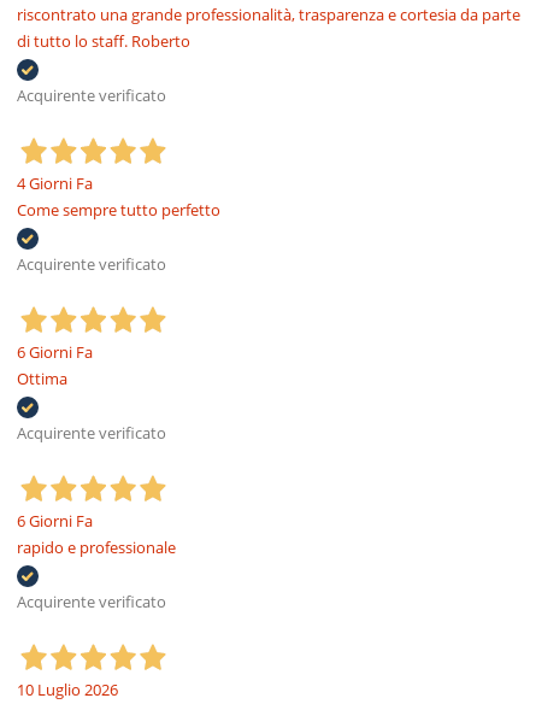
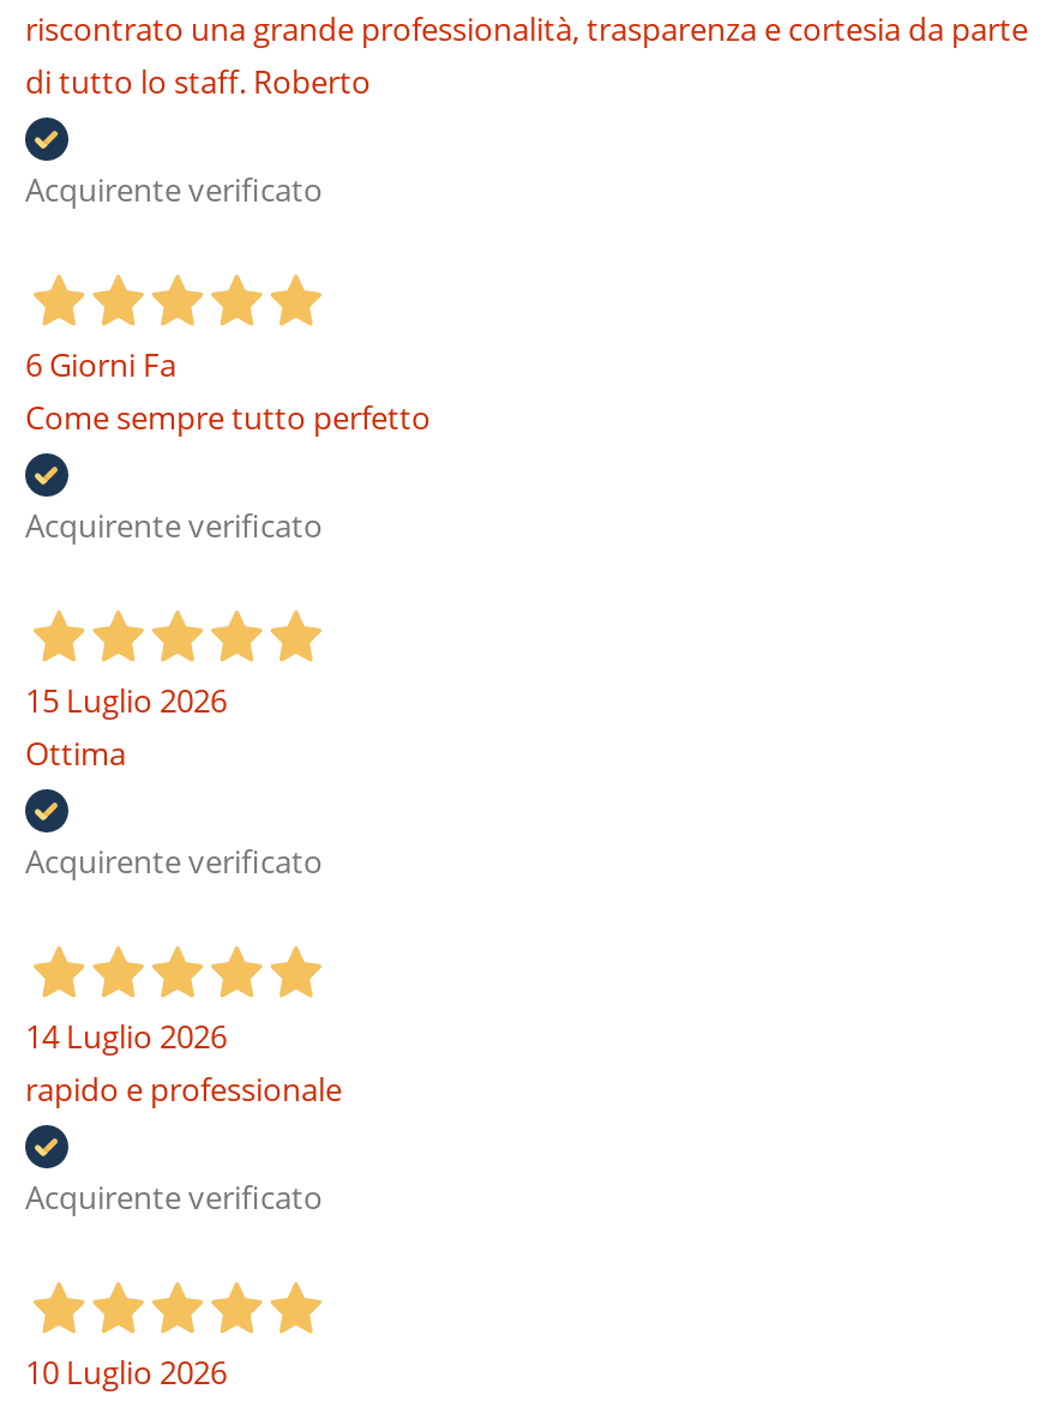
- 4 Giorni Fa
+ 6 Giorni Fa

- 6 Giorni Fa
+ 15 Luglio 2026

- 6 Giorni Fa
+ 14 Luglio 2026
